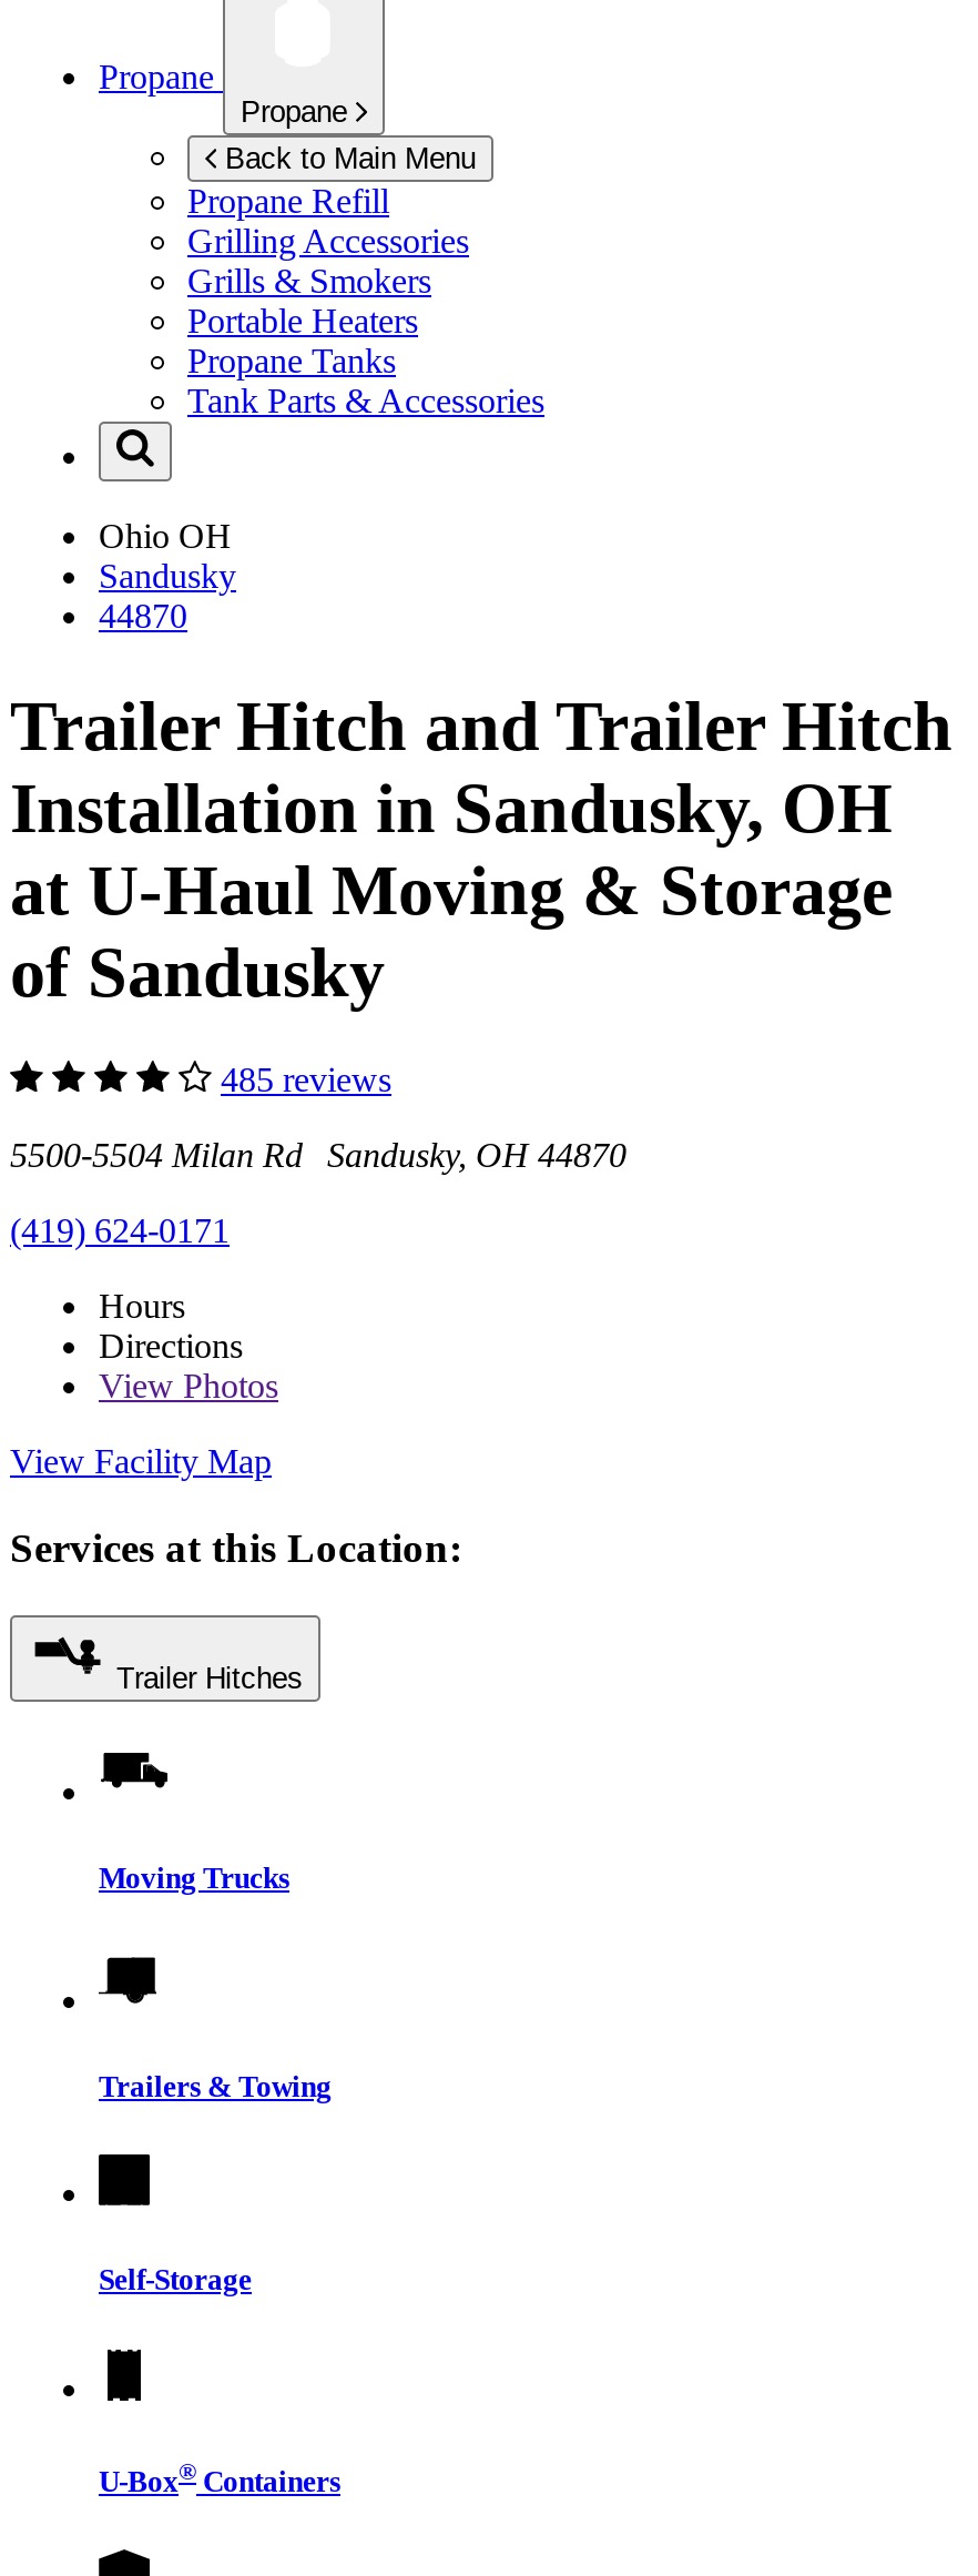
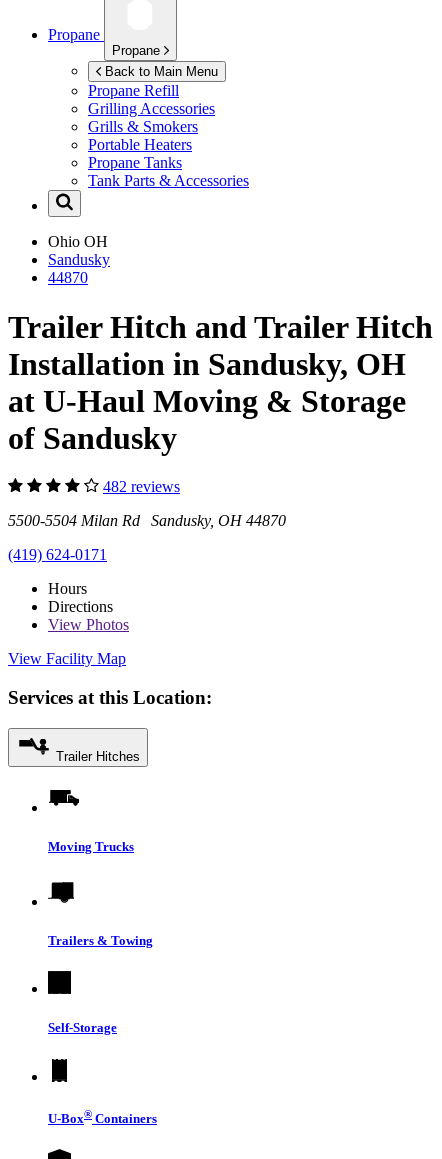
- 485 reviews
+ 482 reviews
